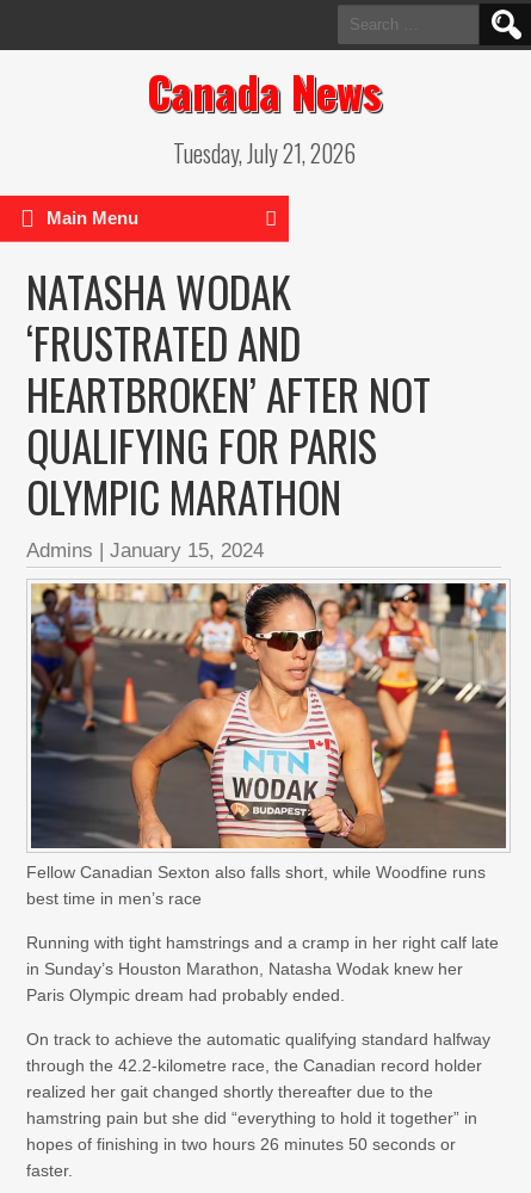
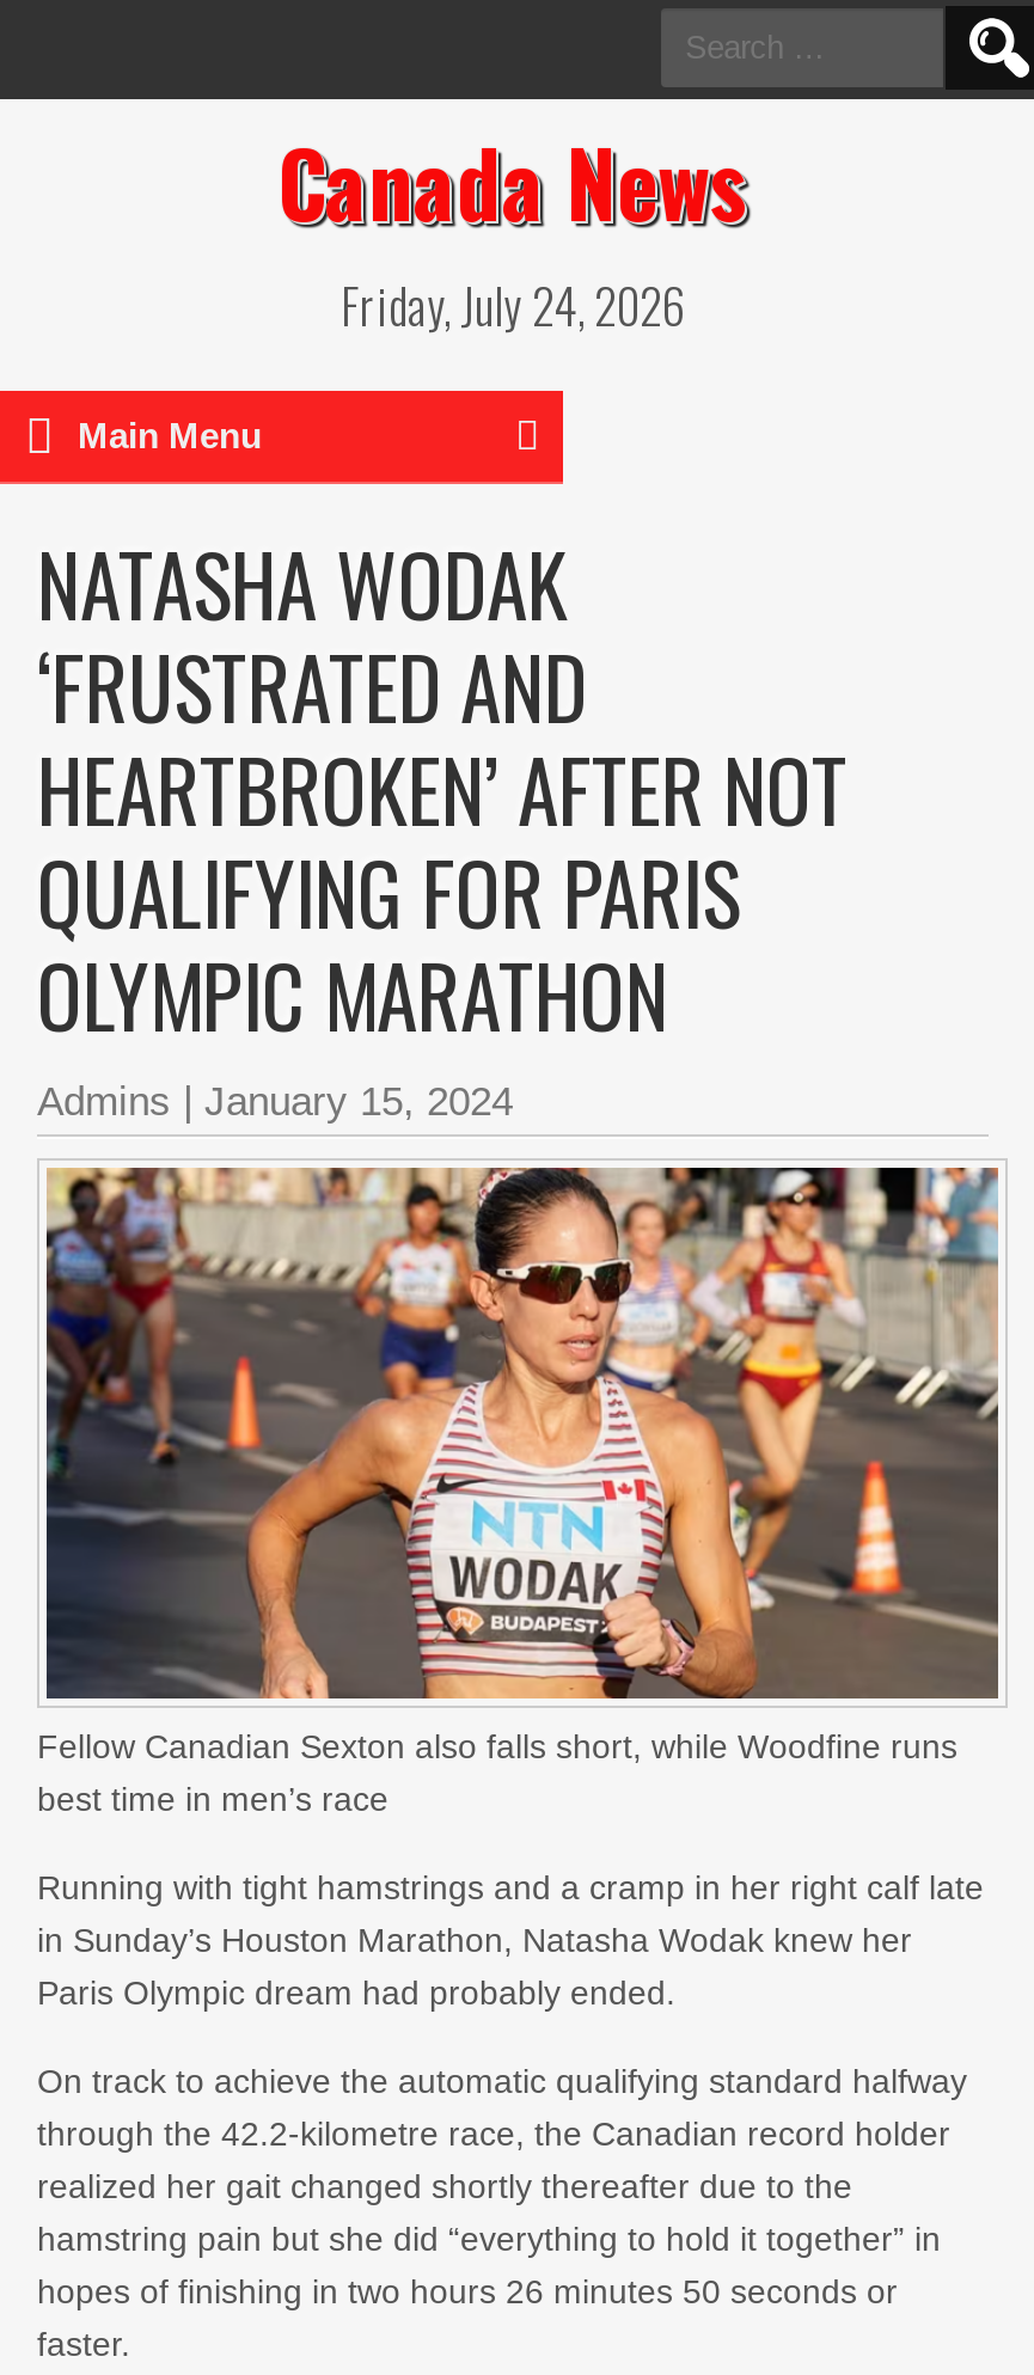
- Tuesday, July 21, 2026
+ Friday, July 24, 2026
